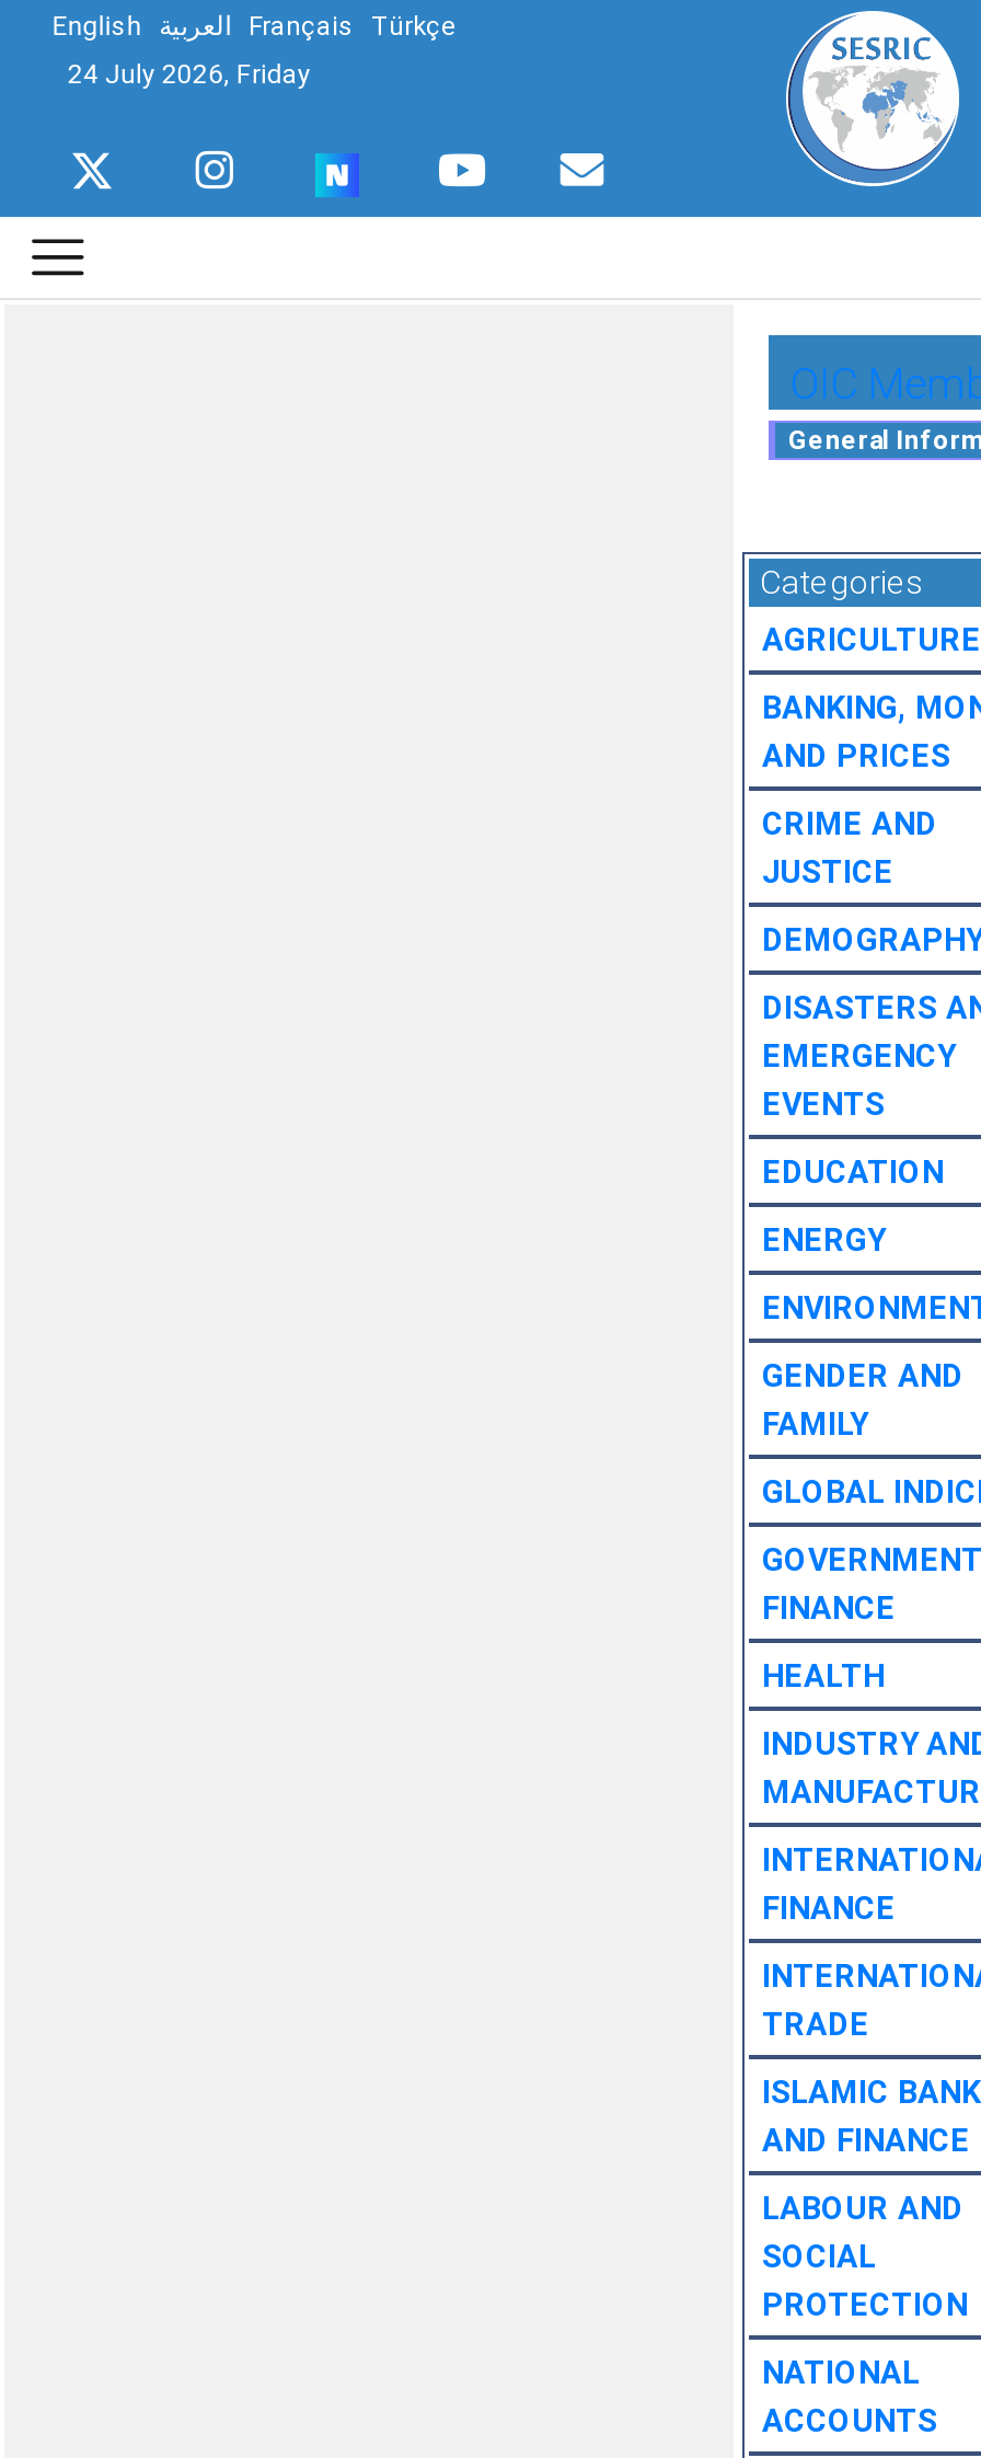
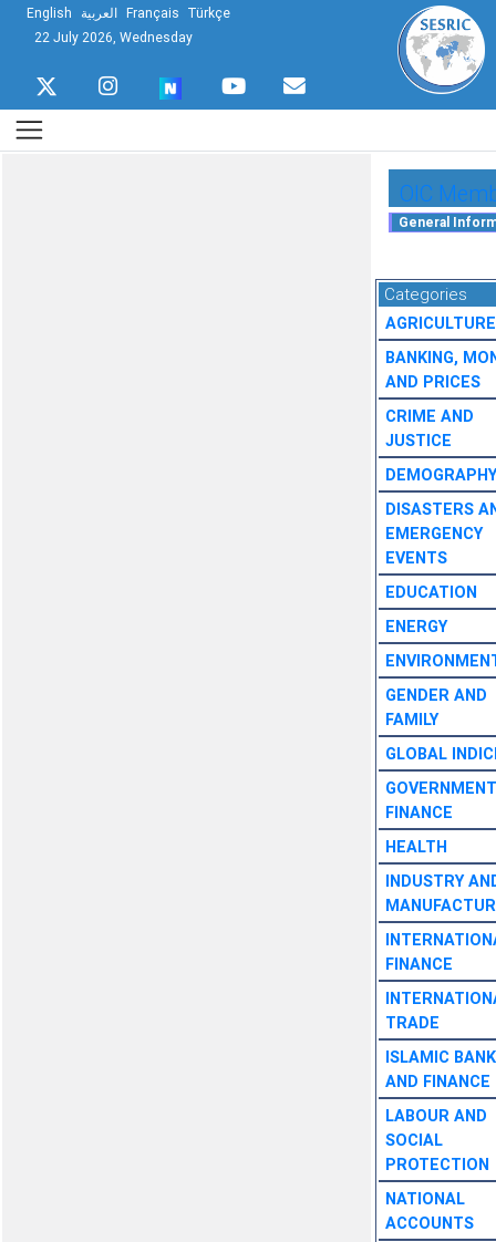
- 24 July 2026, Friday
+ 22 July 2026, Wednesday
